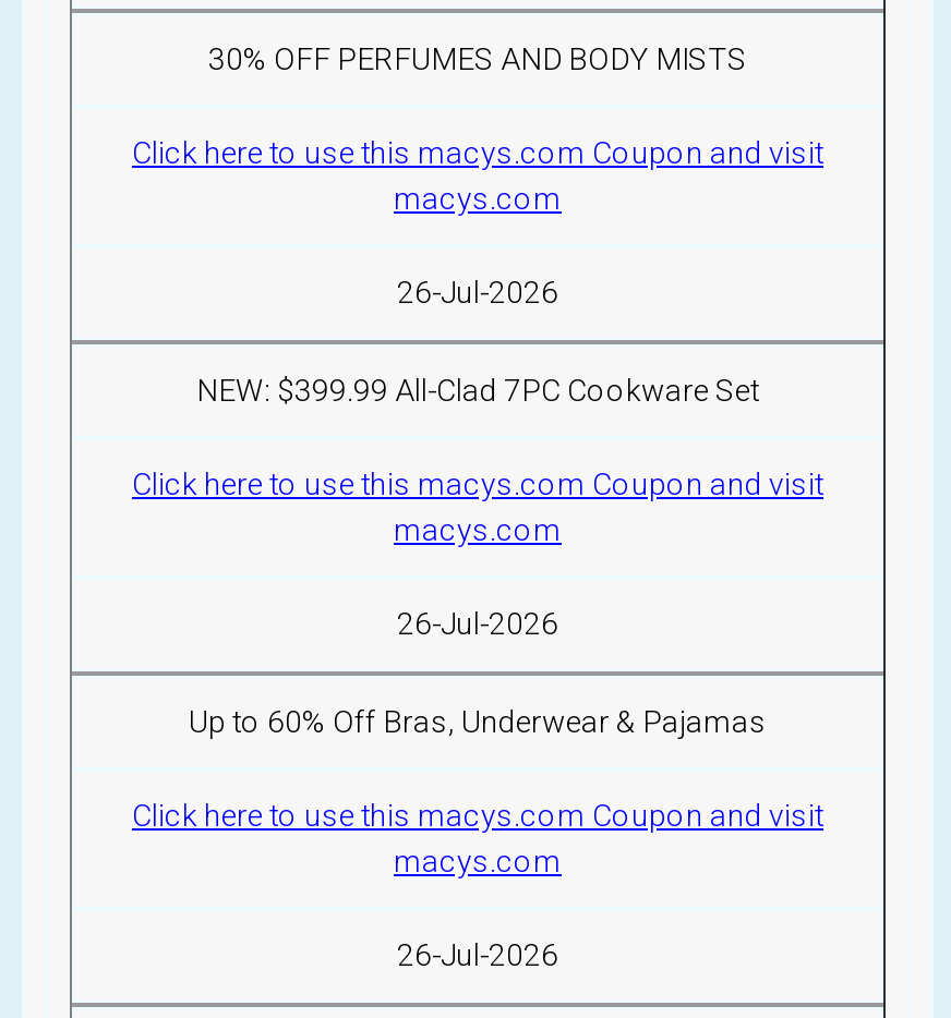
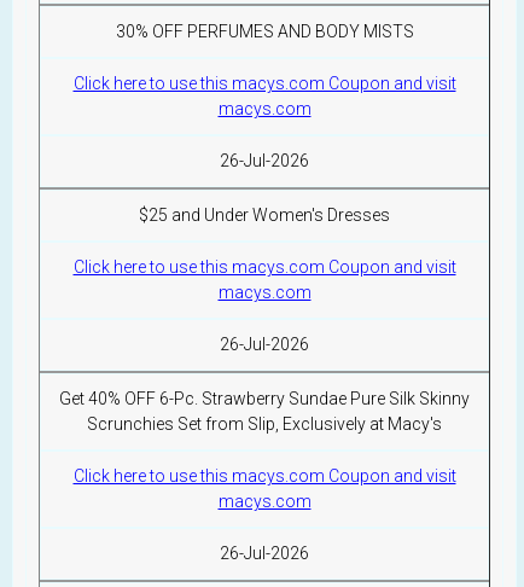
- NEW: $399.99 All-Clad 7PC Cookware Set
+ $25 and Under Women's Dresses

- Up to 60% Off Bras, Underwear & Pajamas
+ Get 40% OFF 6-Pc. Strawberry Sundae Pure Silk Skinny
+ Scrunchies Set from Slip, Exclusively at Macy's
